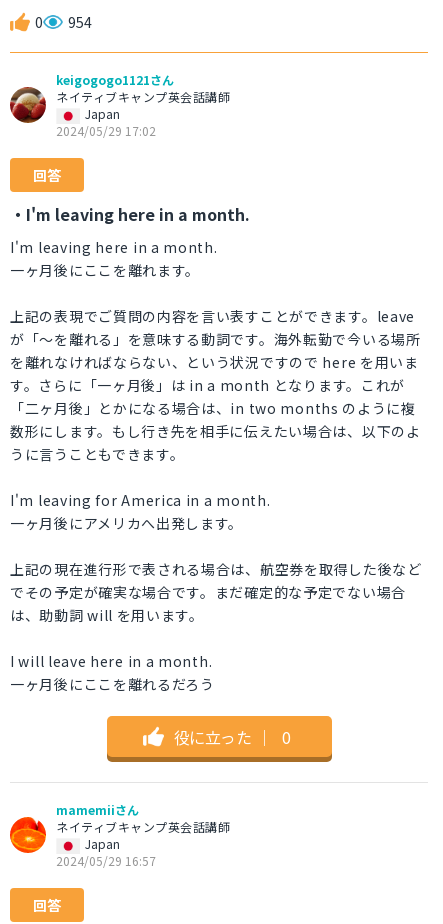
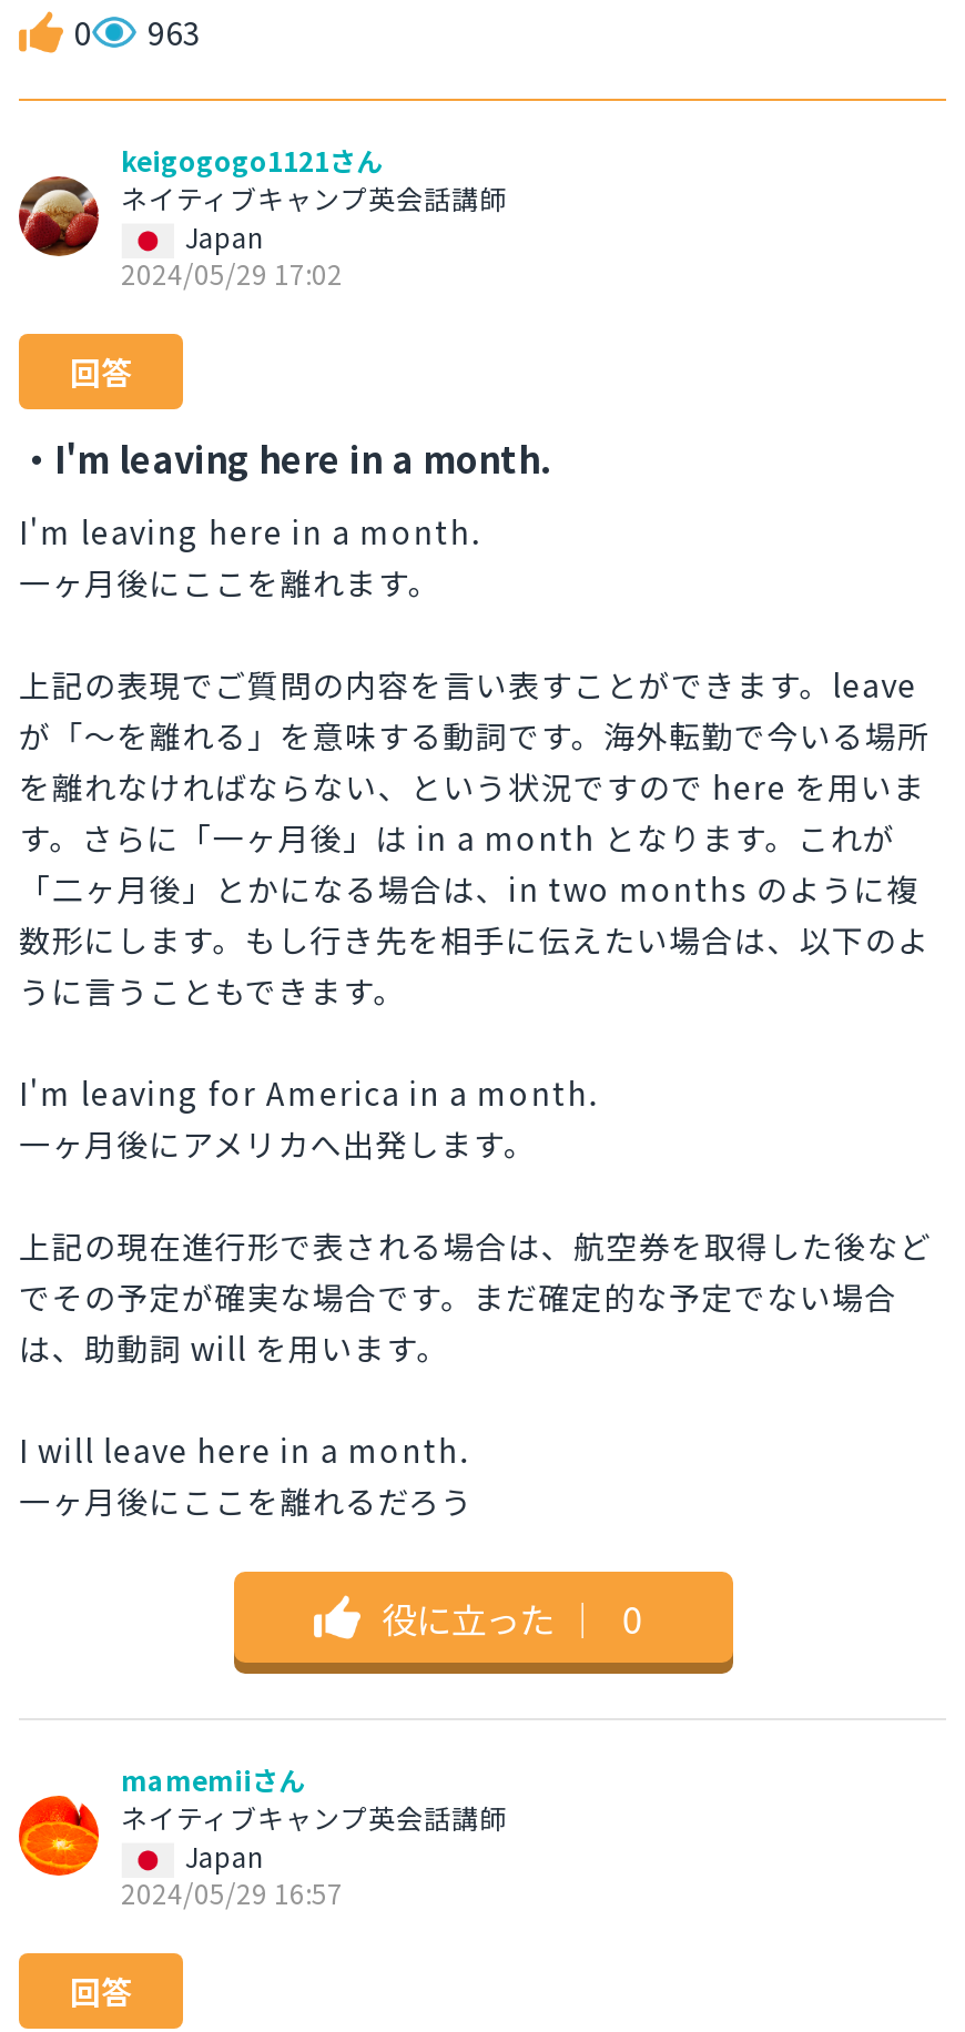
- 0 954
+ 0 963
